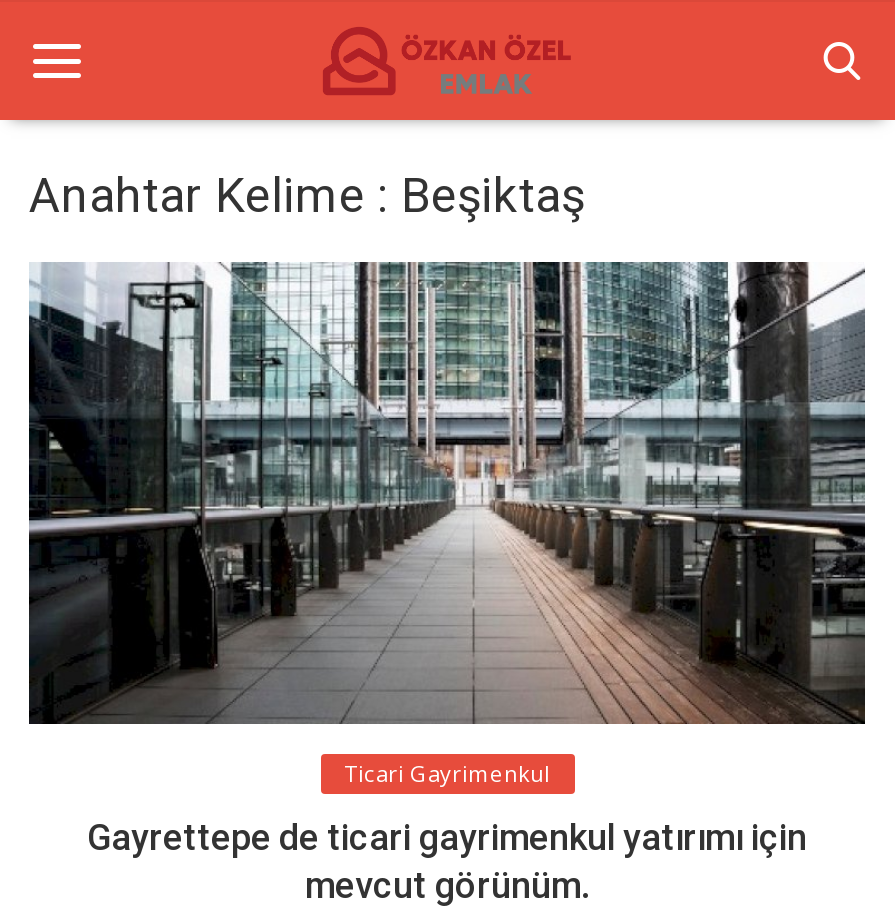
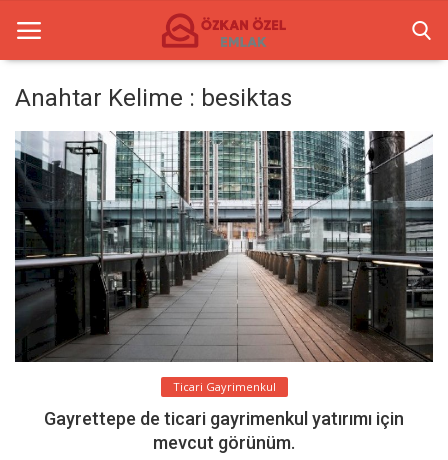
- Anahtar Kelime : Beşiktaş
+ Anahtar Kelime : besiktas
